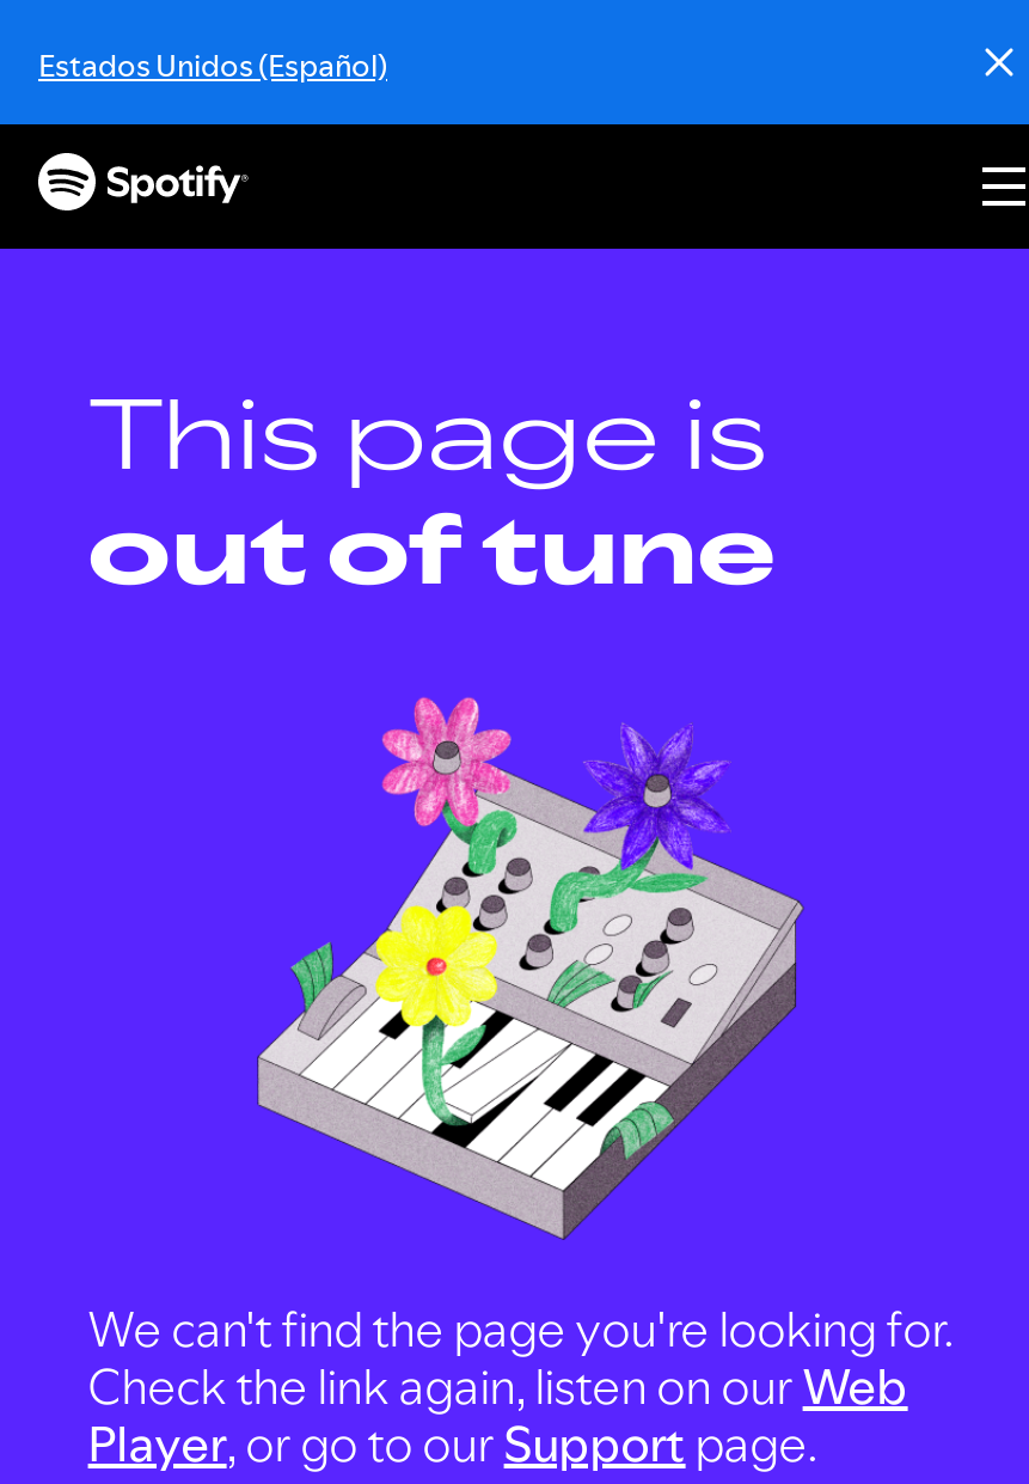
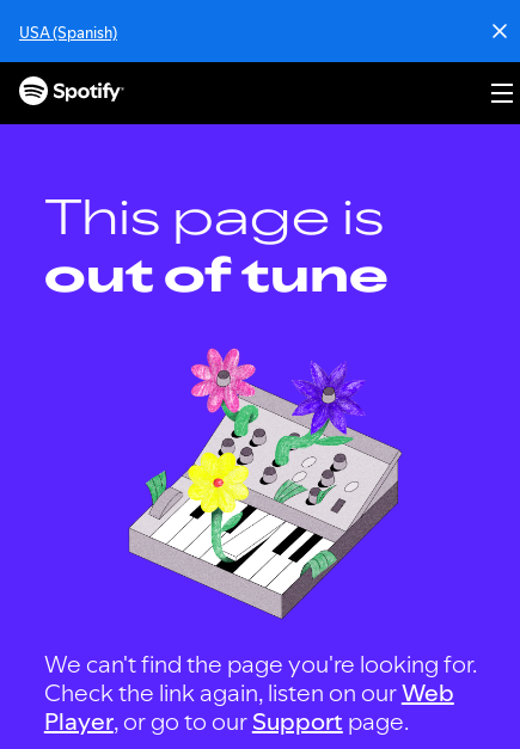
- Estados Unidos (Español)
+ USA (Spanish)
